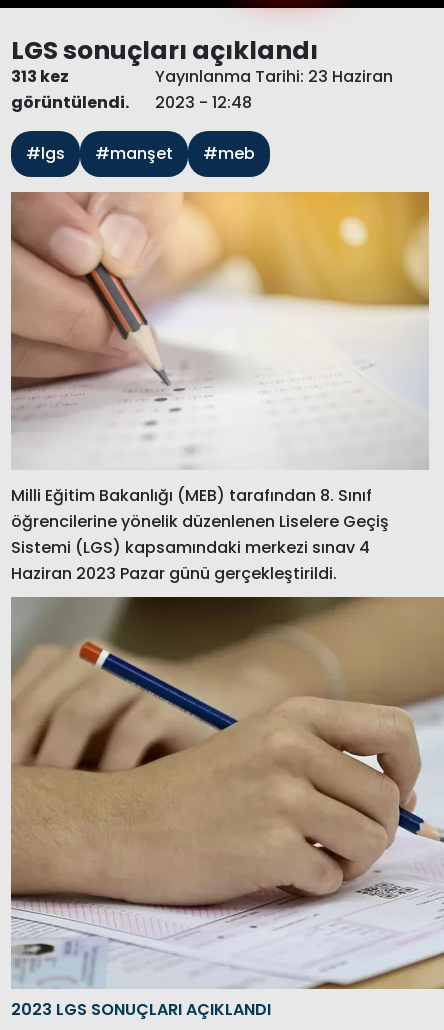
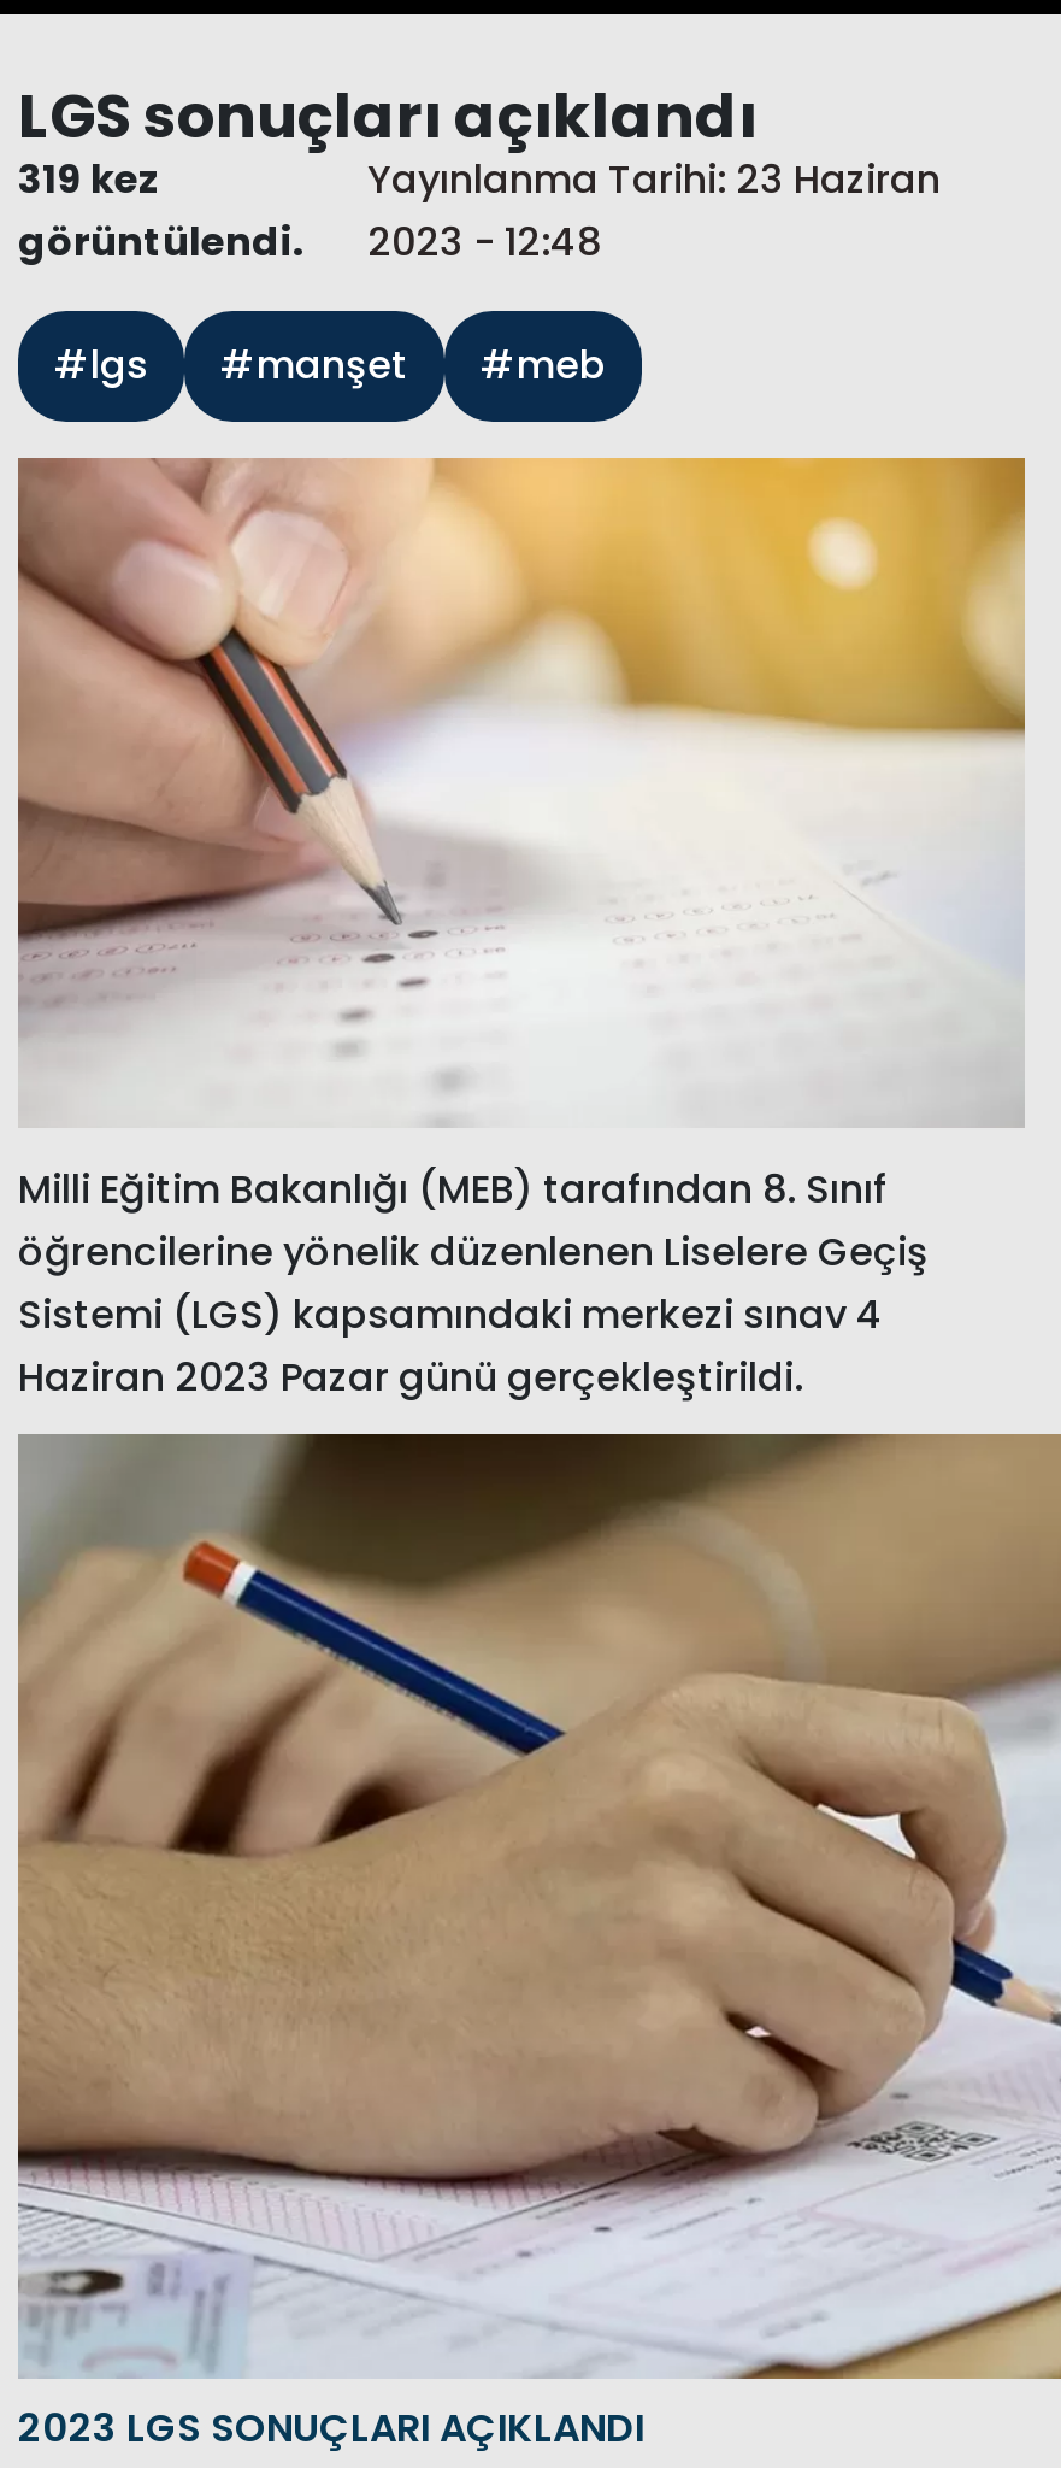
- 313 kez
+ 319 kez
